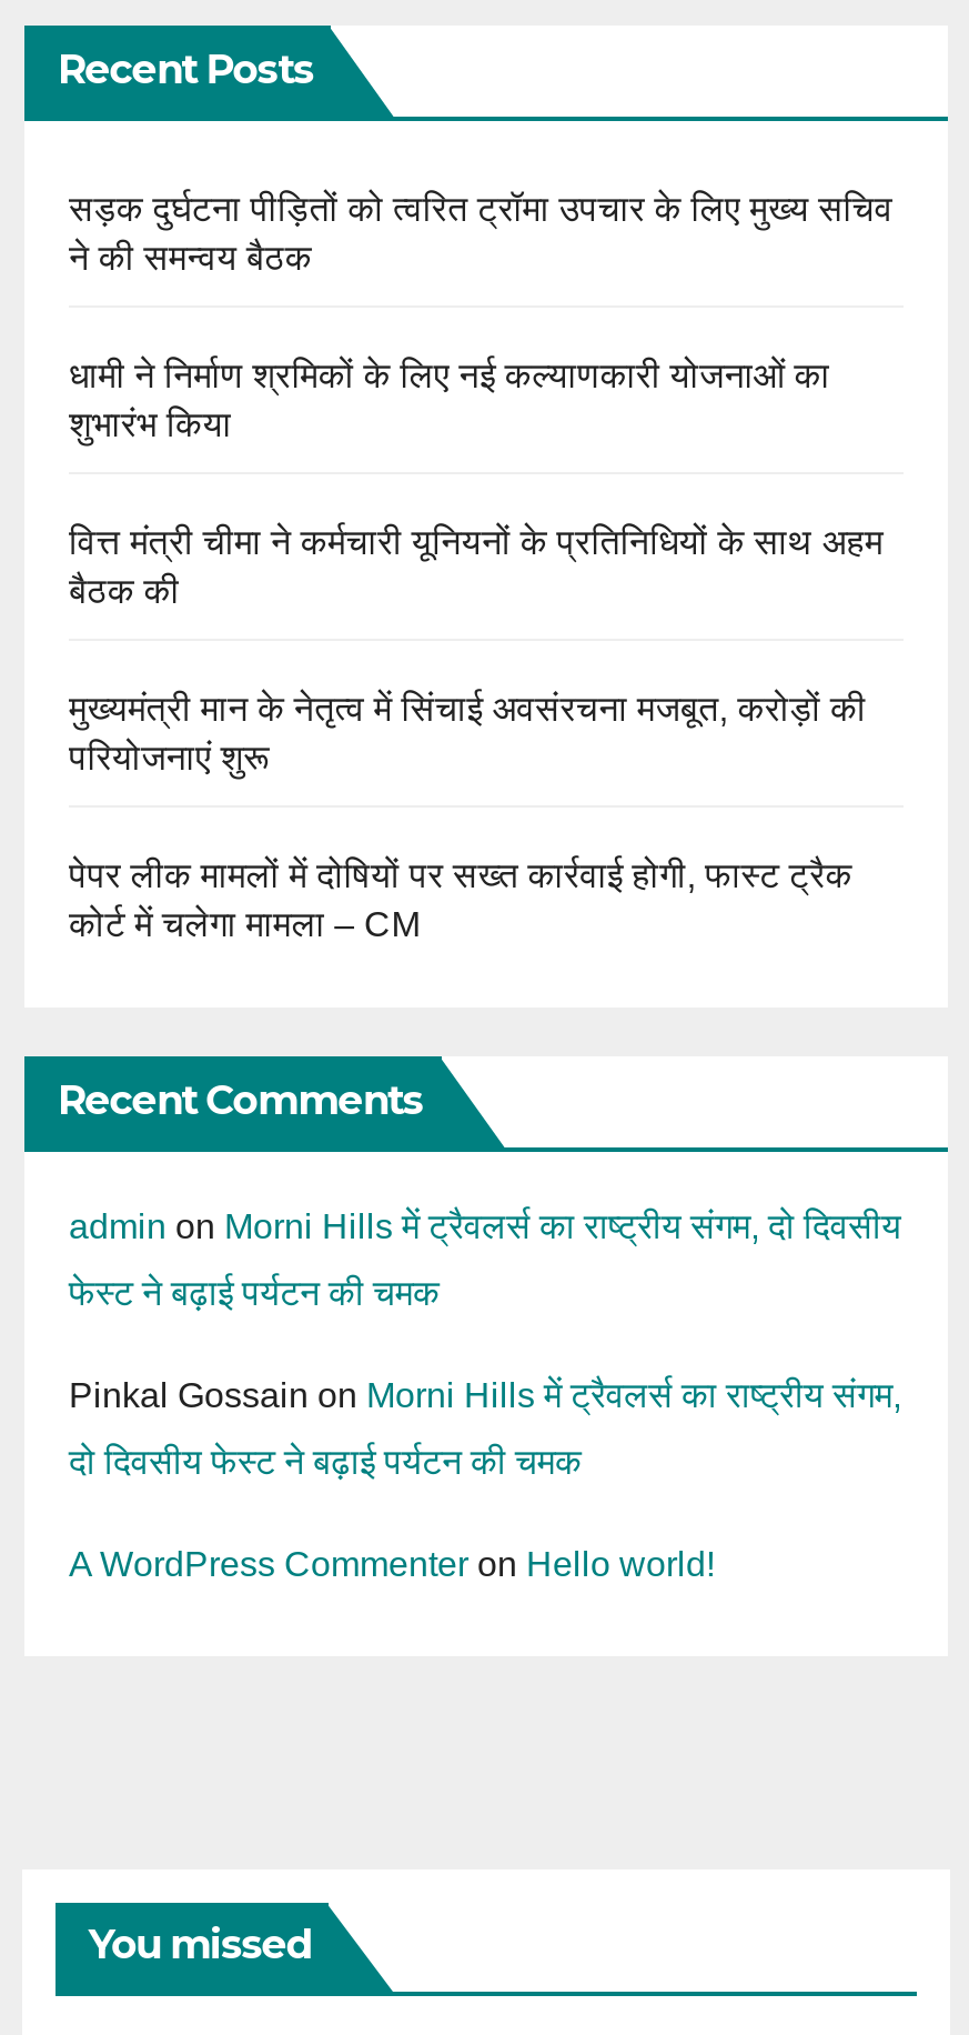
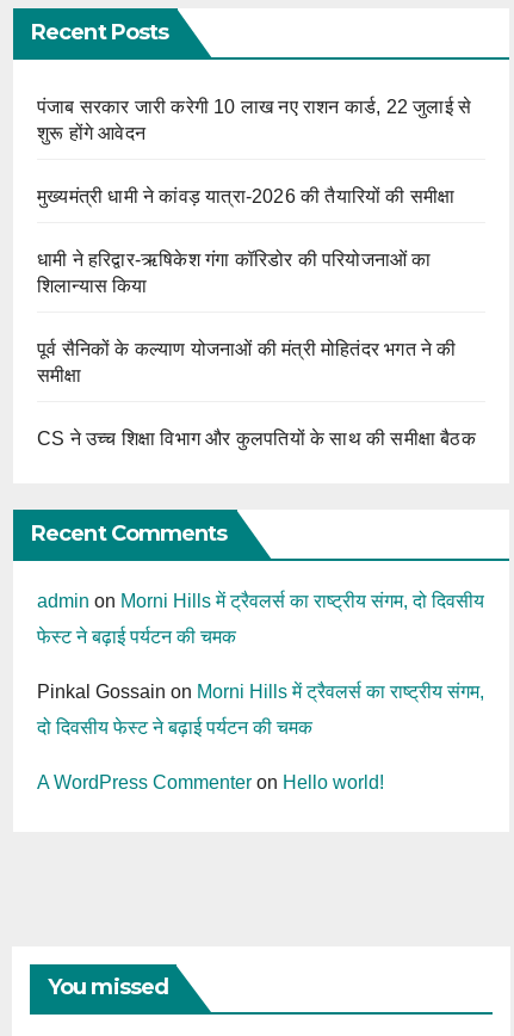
- सड़क दुर्घटना पीड़ितों को त्वरित ट्रॉमा उपचार के लिए मुख्य सचिव
- ने की समन्वय बैठक
+ पंजाब सरकार जारी करेगी 10 लाख नए राशन कार्ड, 22 जुलाई से
+ शुरू होंगे आवेदन

- धामी ने निर्माण श्रमिकों के लिए नई कल्याणकारी योजनाओं का
- शुभारंभ किया
+ मुख्यमंत्री धामी ने कांवड़ यात्रा-2026 की तैयारियों की समीक्षा

- वित्त मंत्री चीमा ने कर्मचारी यूनियनों के प्रतिनिधियों के साथ अहम
- बैठक की
+ धामी ने हरिद्वार-ऋषिकेश गंगा कॉरिडोर की परियोजनाओं का
+ शिलान्यास किया

- मुख्यमंत्री मान के नेतृत्व में सिंचाई अवसंरचना मजबूत, करोड़ों की
- परियोजनाएं शुरू
+ पूर्व सैनिकों के कल्याण योजनाओं की मंत्री मोहितंदर भगत ने की
+ समीक्षा

- पेपर लीक मामलों में दोषियों पर सख्त कार्रवाई होगी, फास्ट ट्रैक
- कोर्ट में चलेगा मामला – CM
+ CS ने उच्च शिक्षा विभाग और कुलपतियों के साथ की समीक्षा बैठक
